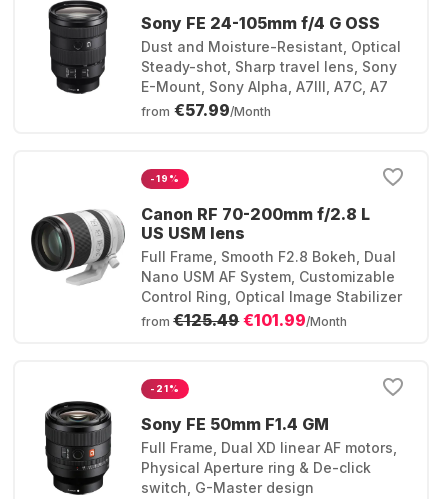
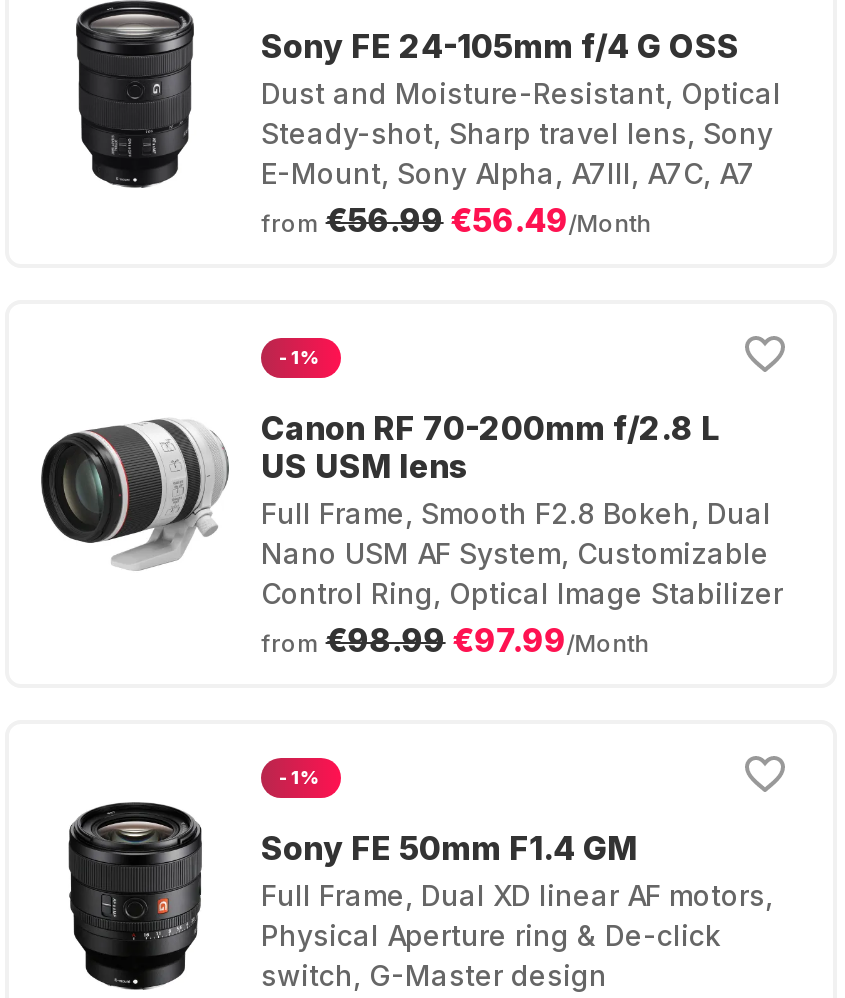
- from €57.99/Month
+ from €56.99 €56.49/Month

- -19%
+ -1%

- from €125.49 €101.99/Month
+ from €98.99 €97.99/Month

- -21%
+ -1%
